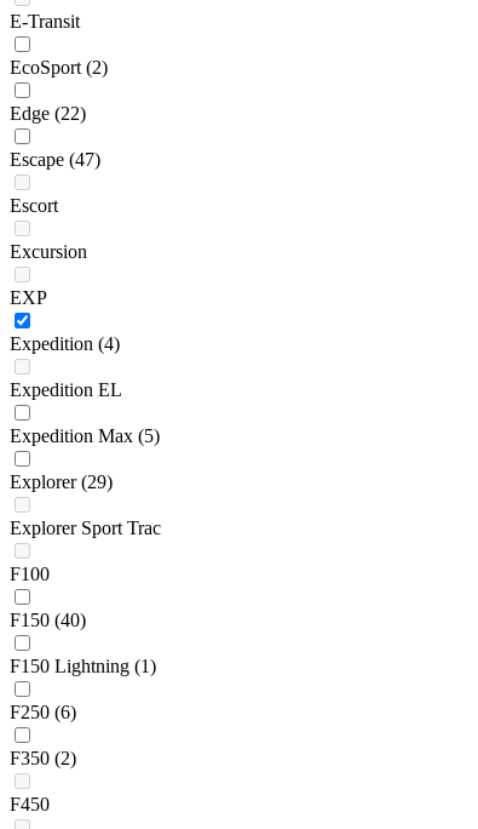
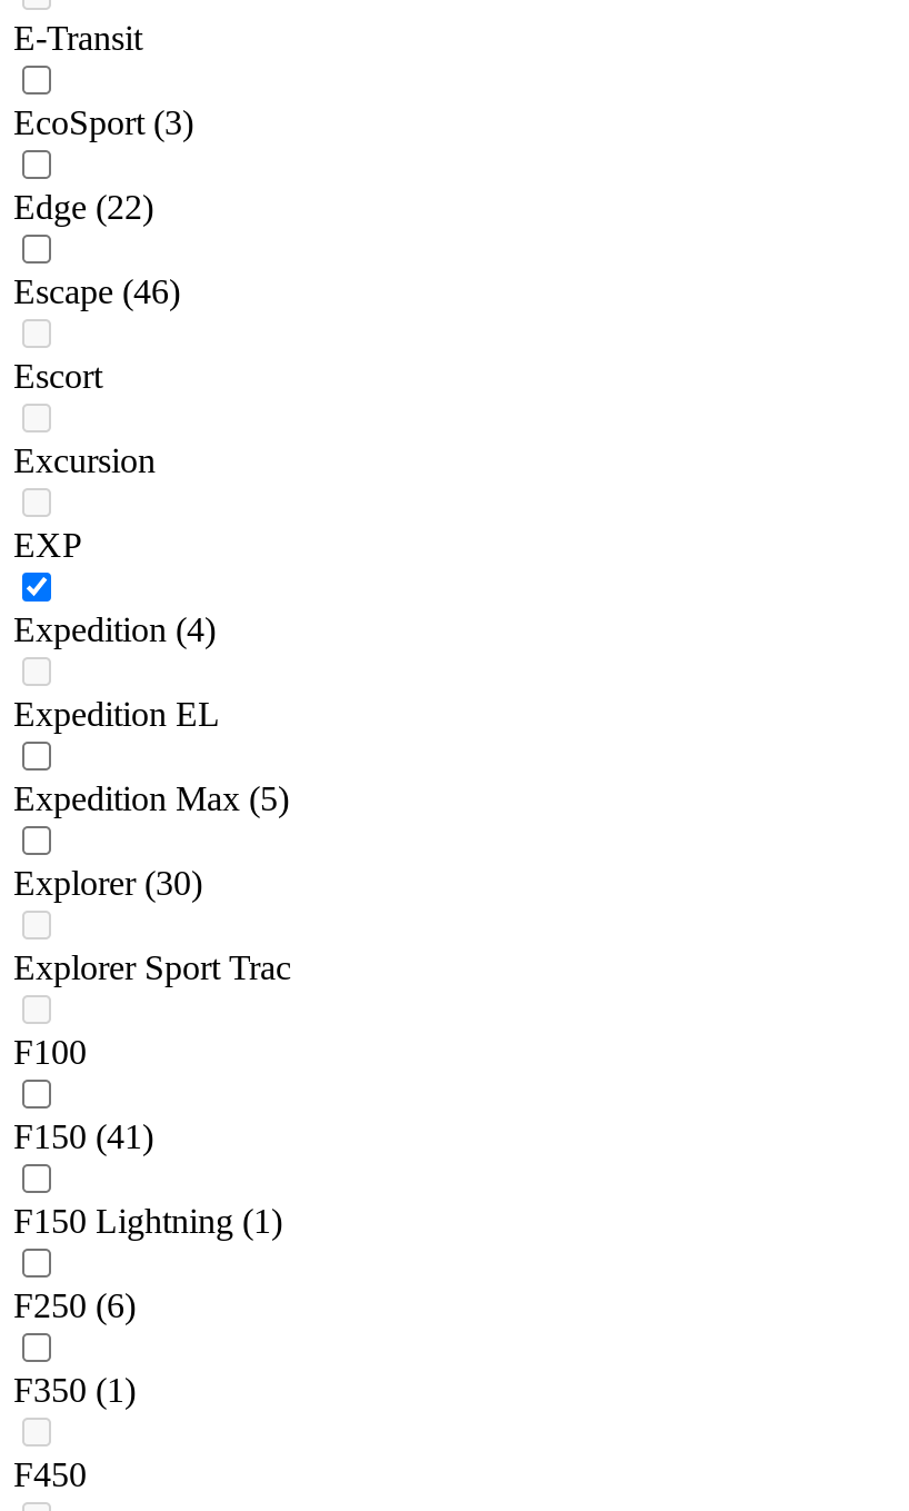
- EcoSport (2)
+ EcoSport (3)

- Escape (47)
+ Escape (46)

- Explorer (29)
+ Explorer (30)

- F150 (40)
+ F150 (41)

- F350 (2)
+ F350 (1)
